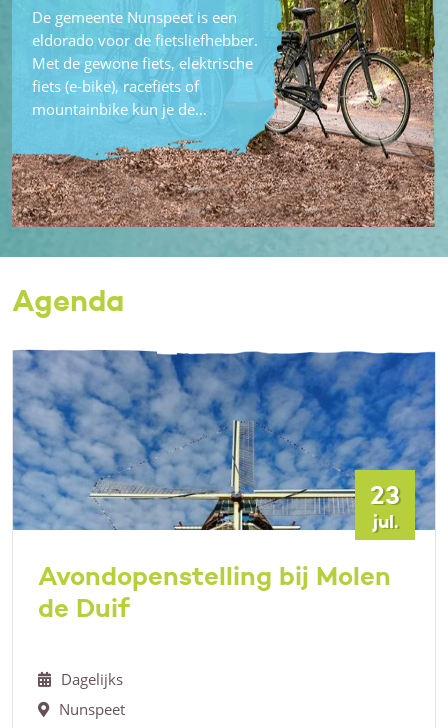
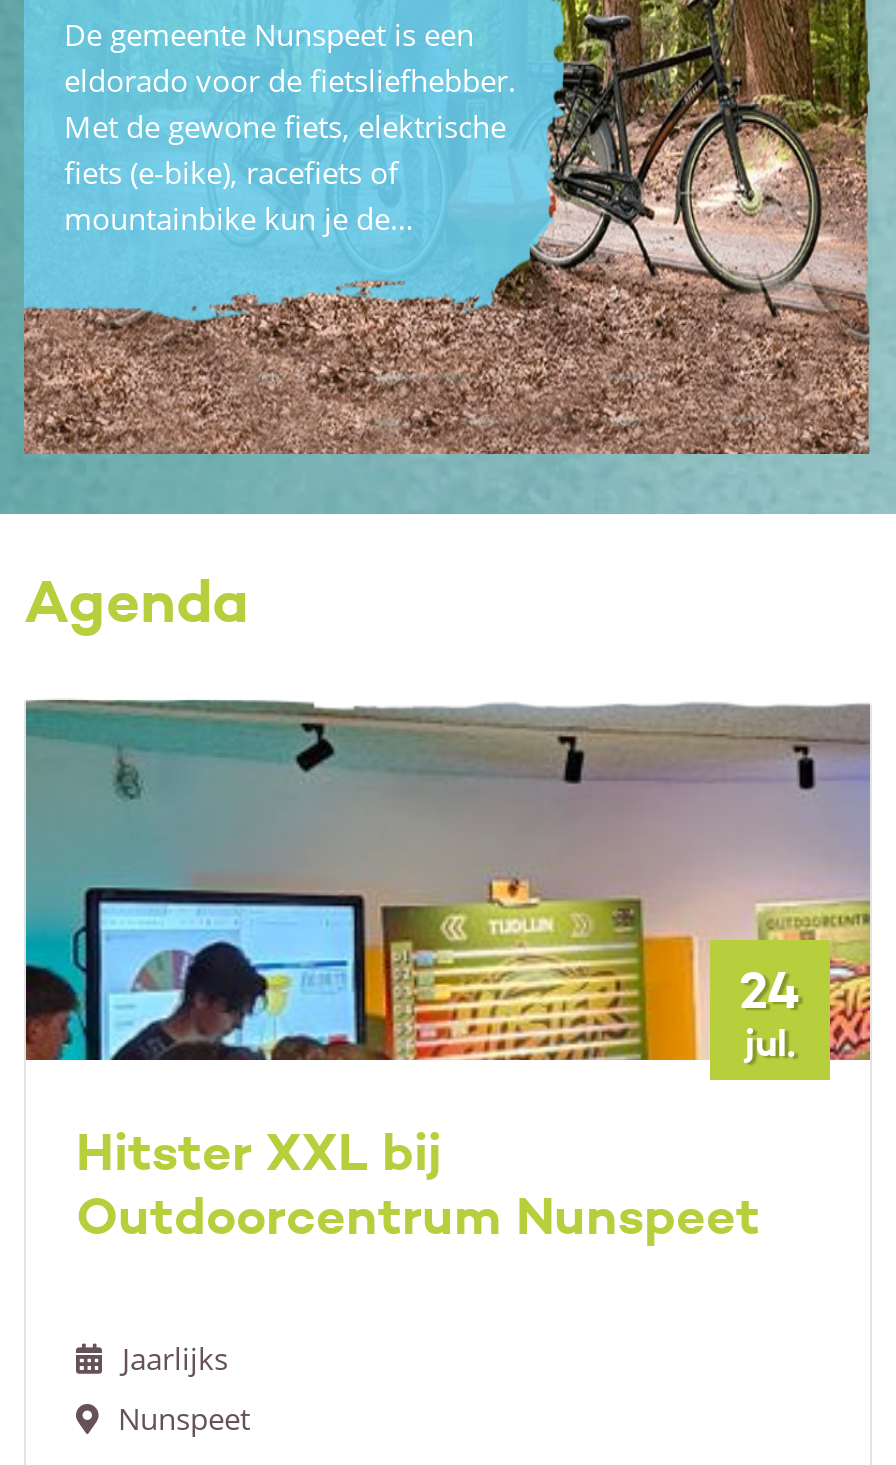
- [image]
- 23
+ [image]
+ 24

- Avondopenstelling bij Molen
- de Duif
+ Hitster XXL bij
+ Outdoorcentrum Nunspeet

- Dagelijks
+ Jaarlijks
